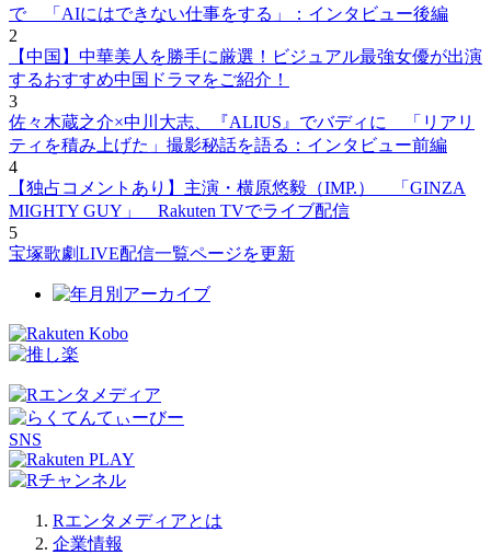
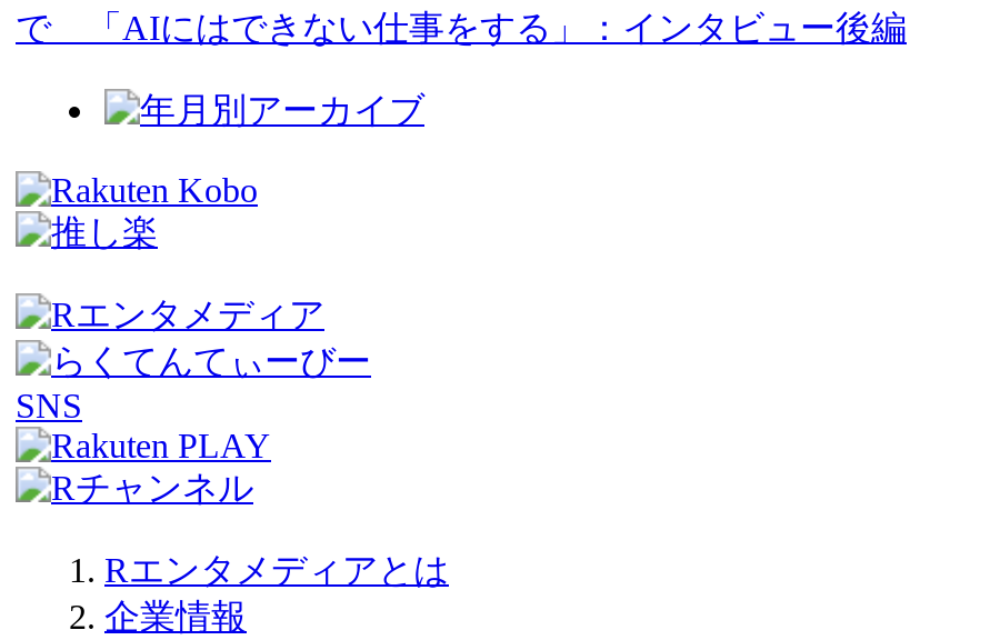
- 2
- 【中国】中華美人を勝手に厳選！ビジュアル最強女優が出演
- するおすすめ中国ドラマをご紹介！
- 3
- 佐々木蔵之介×中川大志、『ALIUS』でバディに 「リアリ
- ティを積み上げた」撮影秘話を語る：インタビュー前編
- 4
- 【独占コメントあり】主演・横原悠毅（IMP.） 「GINZA
- MIGHTY GUY」 Rakuten TVでライブ配信
- 5
- 宝塚歌劇LIVE配信一覧ページを更新
